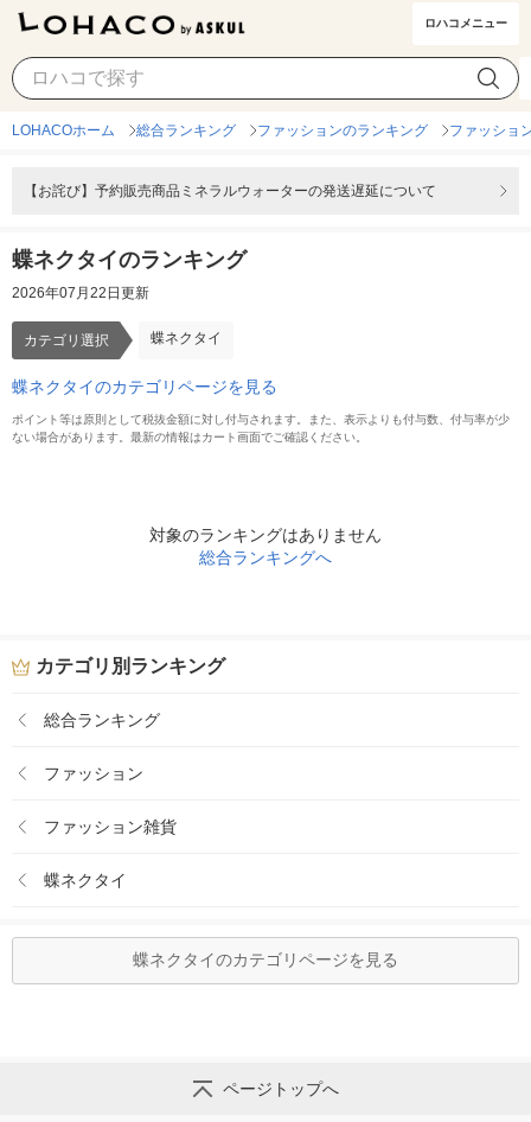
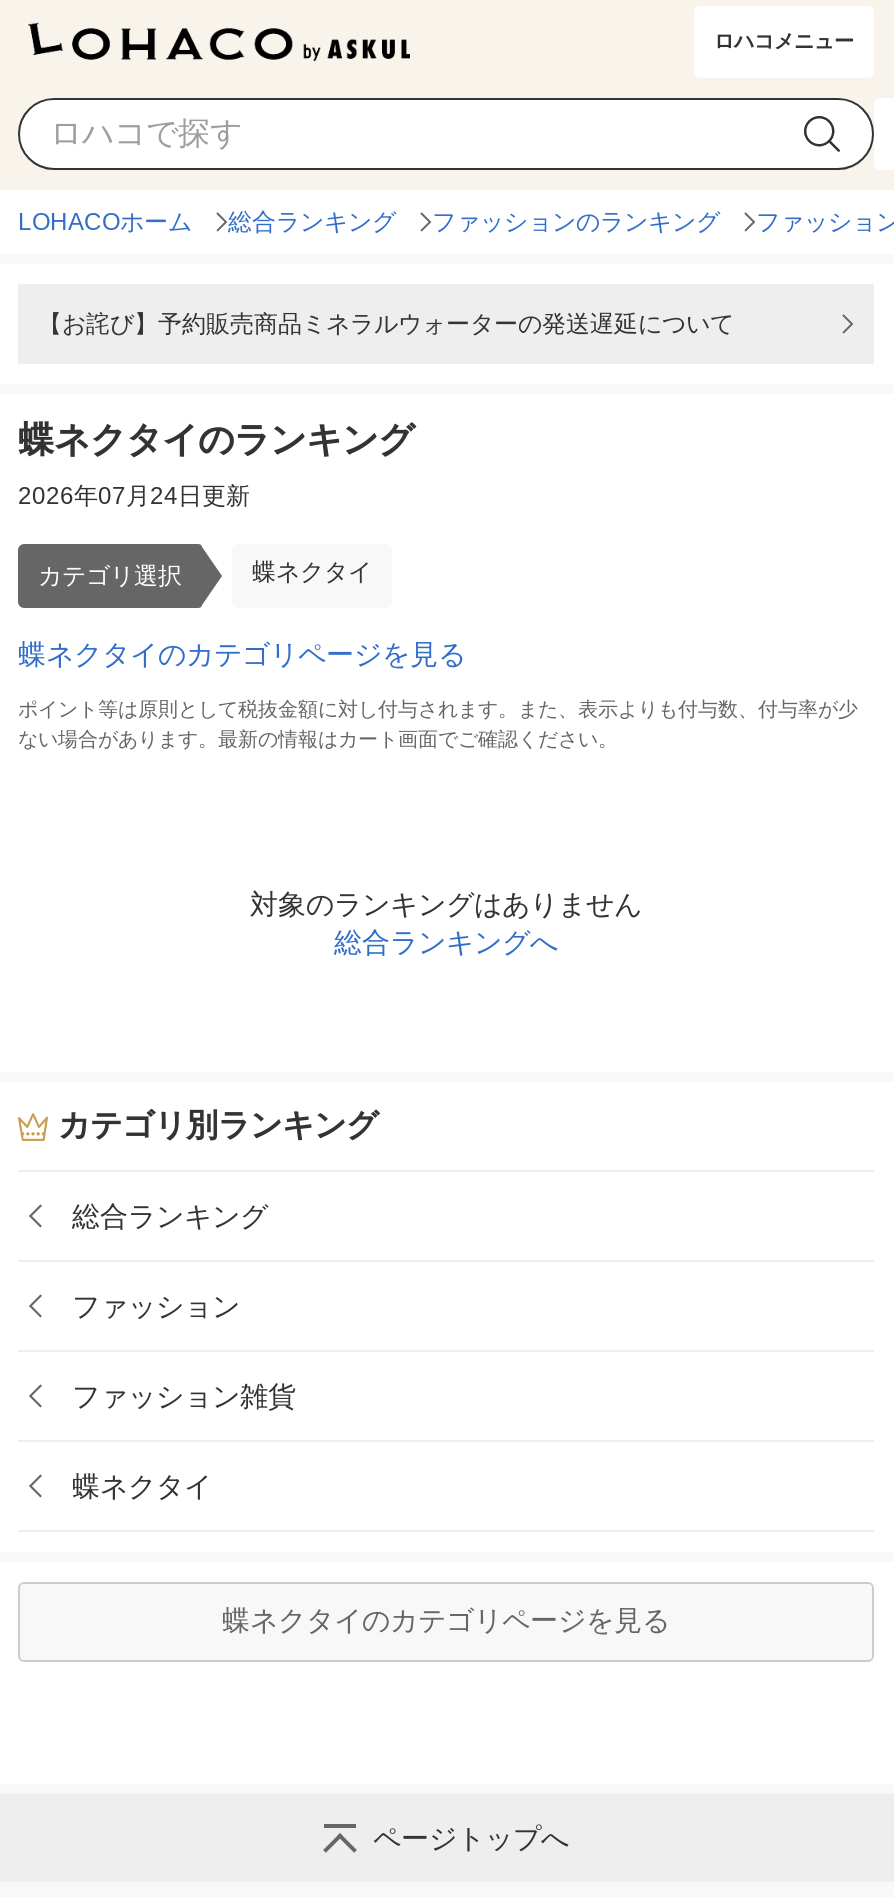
- 2026年07月22日更新
+ 2026年07月24日更新
